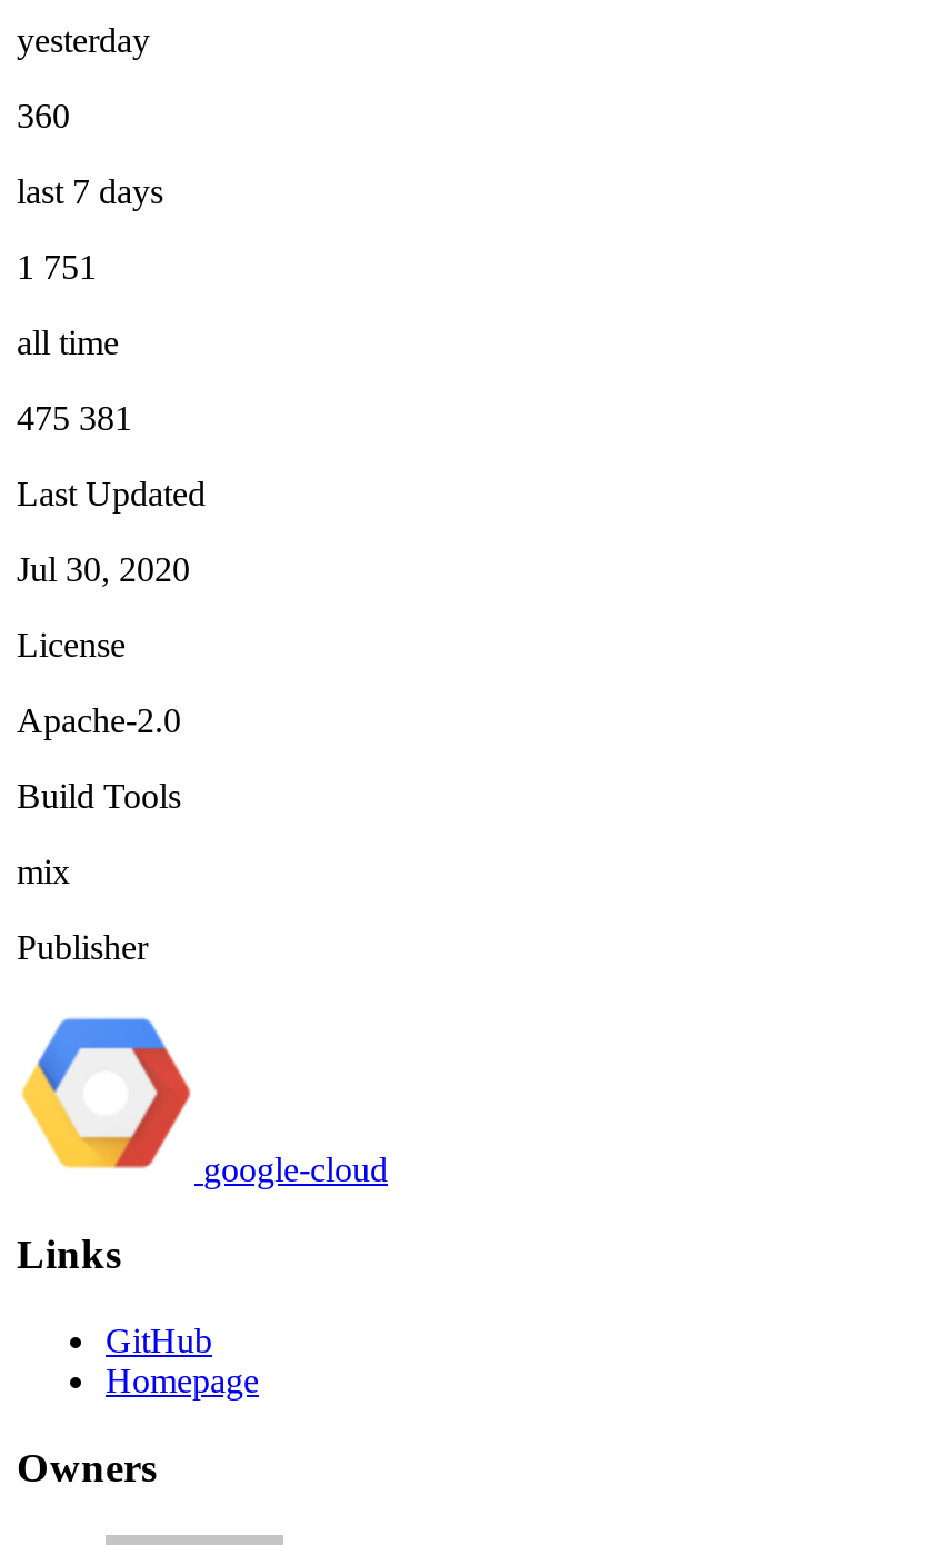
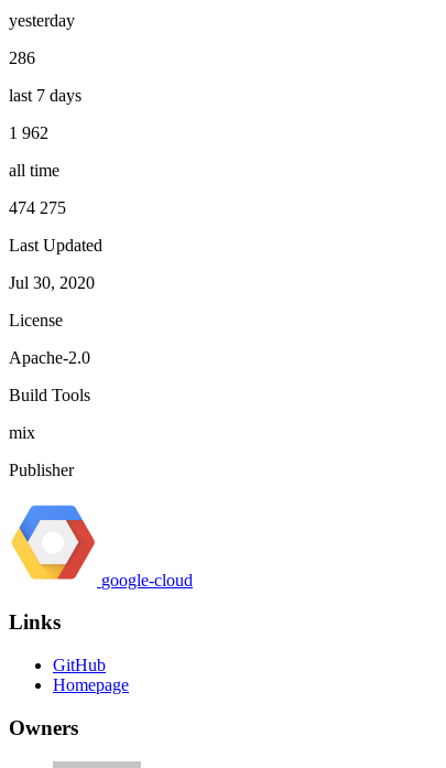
- 360
+ 286

- 1 751
+ 1 962

- 475 381
+ 474 275
